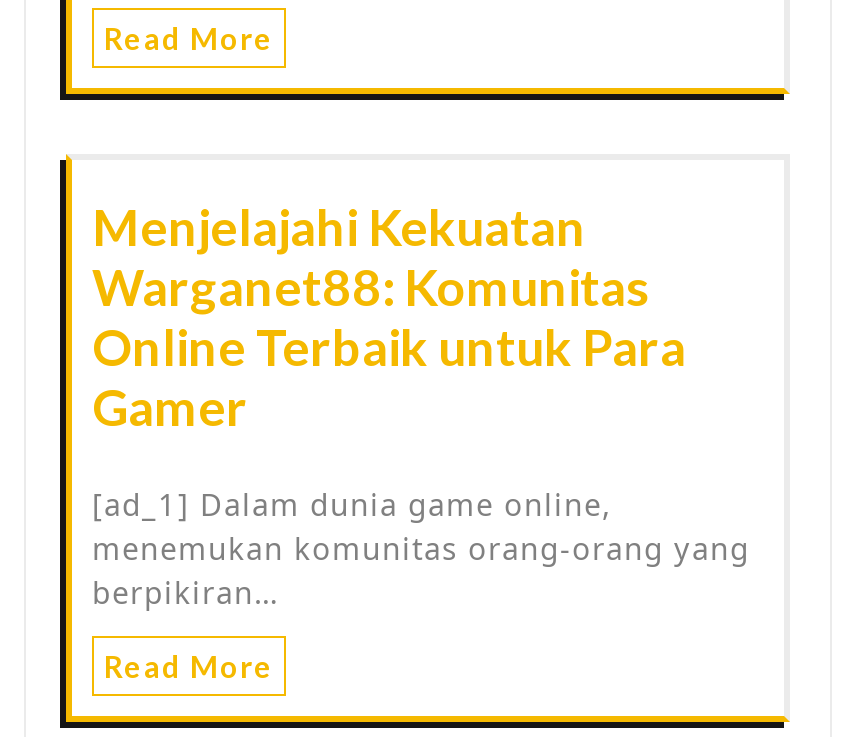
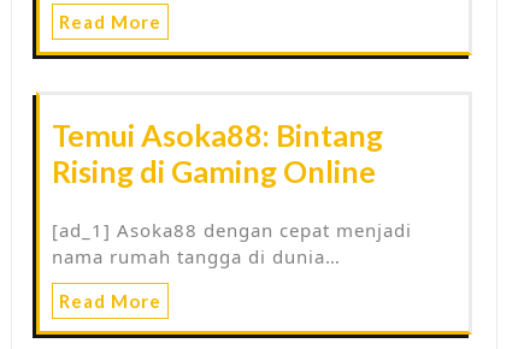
- Menjelajahi Kekuatan
- Warganet88: Komunitas
- Online Terbaik untuk Para
- Gamer
+ Temui Asoka88: Bintang
+ Rising di Gaming Online

- [ad_1] Dalam dunia game online,
- menemukan komunitas orang-orang yang
- berpikiran…
+ [ad_1] Asoka88 dengan cepat menjadi
+ nama rumah tangga di dunia…
